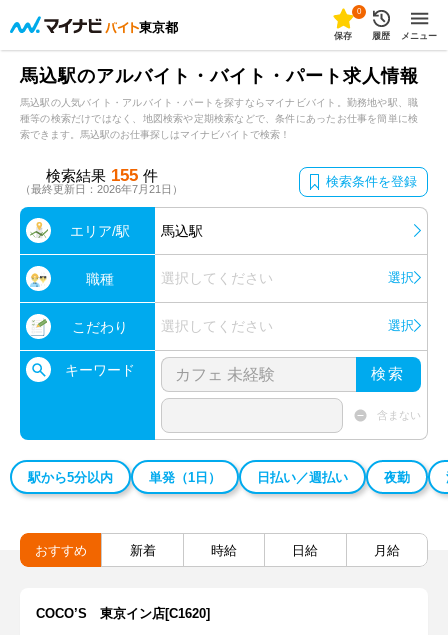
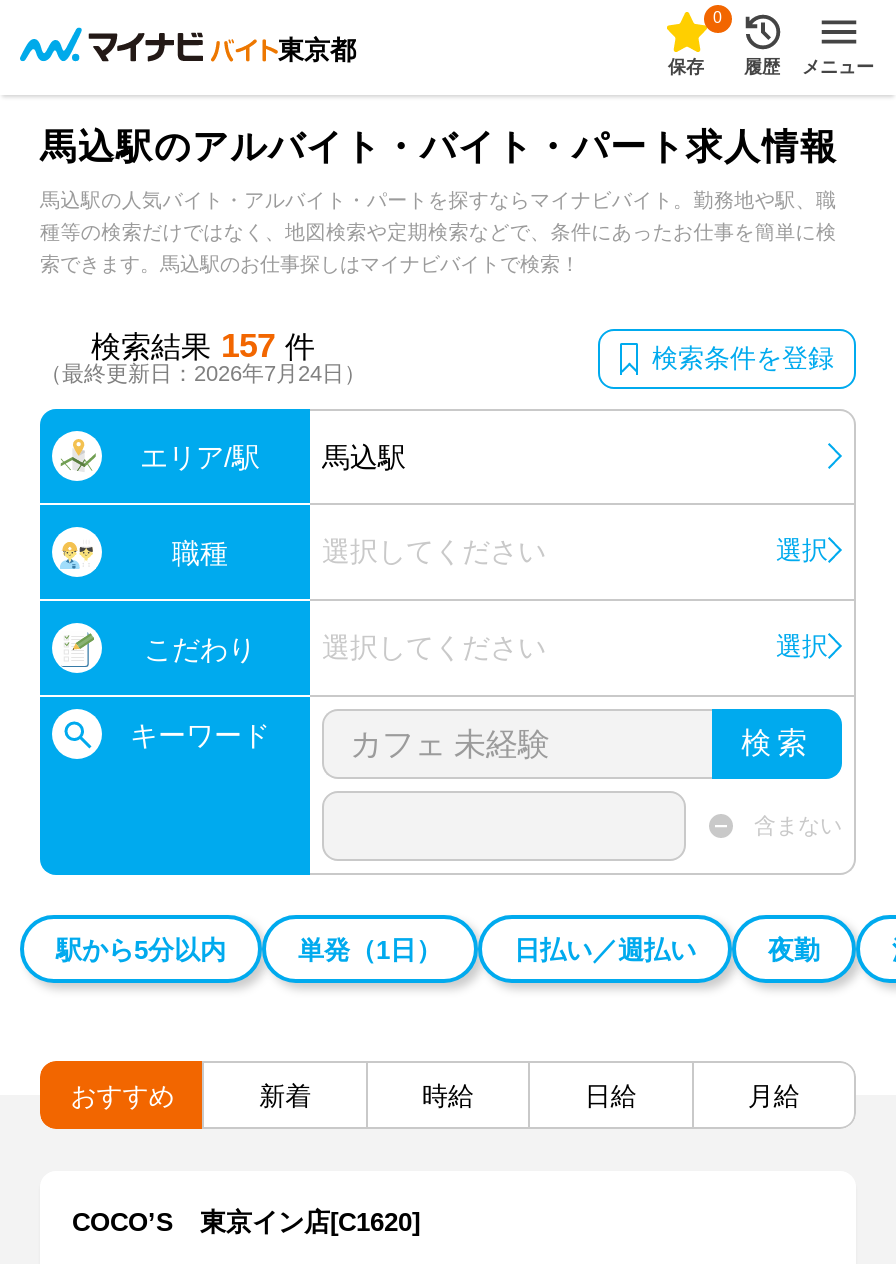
- 検索結果 155 件
+ 検索結果 157 件

- （最終更新日：2026年7月21日）
+ （最終更新日：2026年7月24日）
